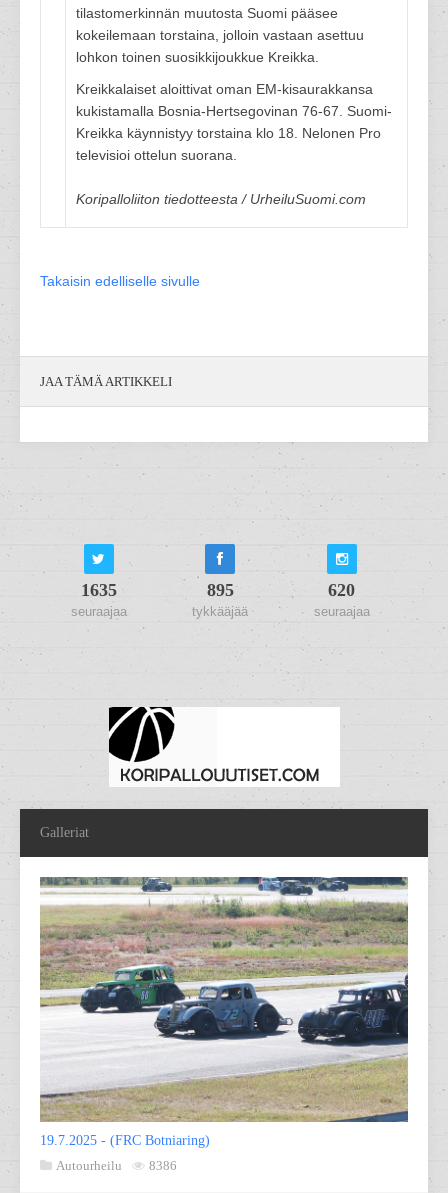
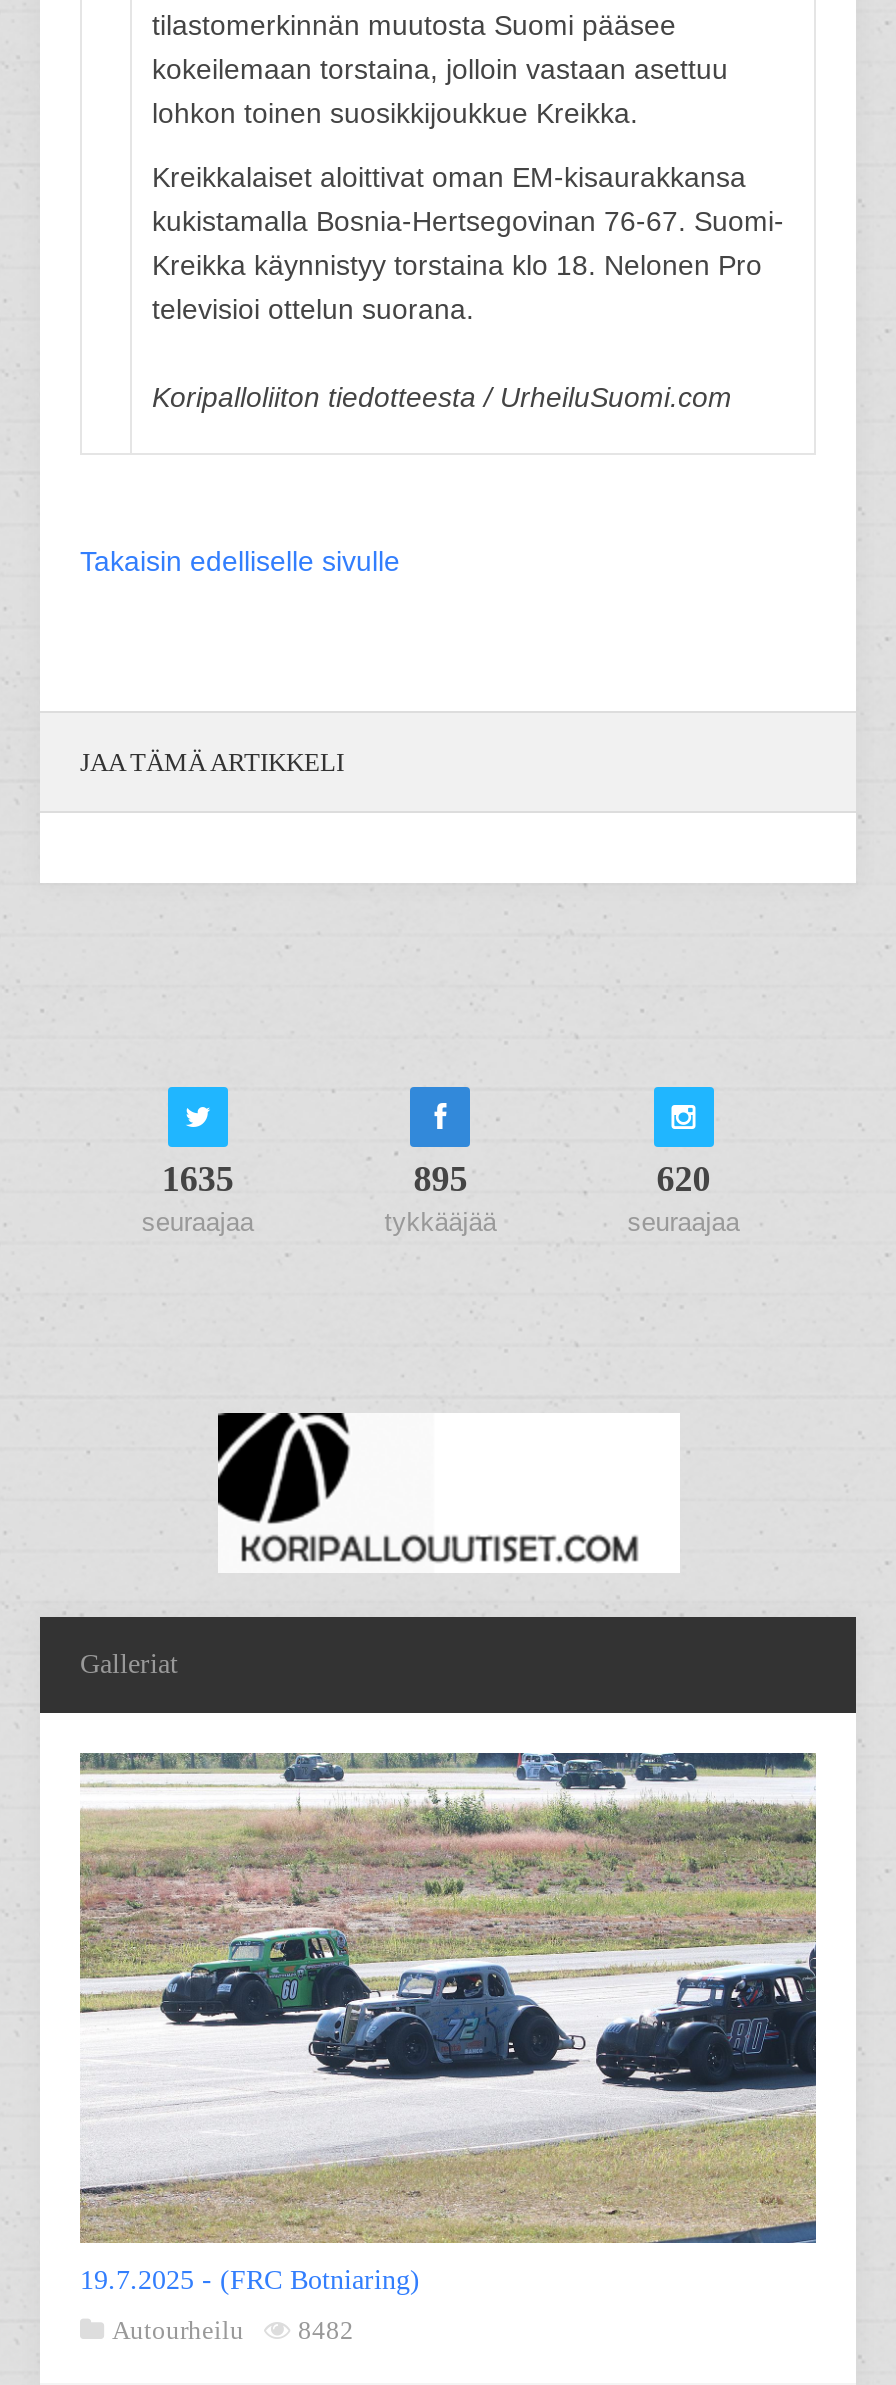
- Autourheilu 8386
+ Autourheilu 8482
